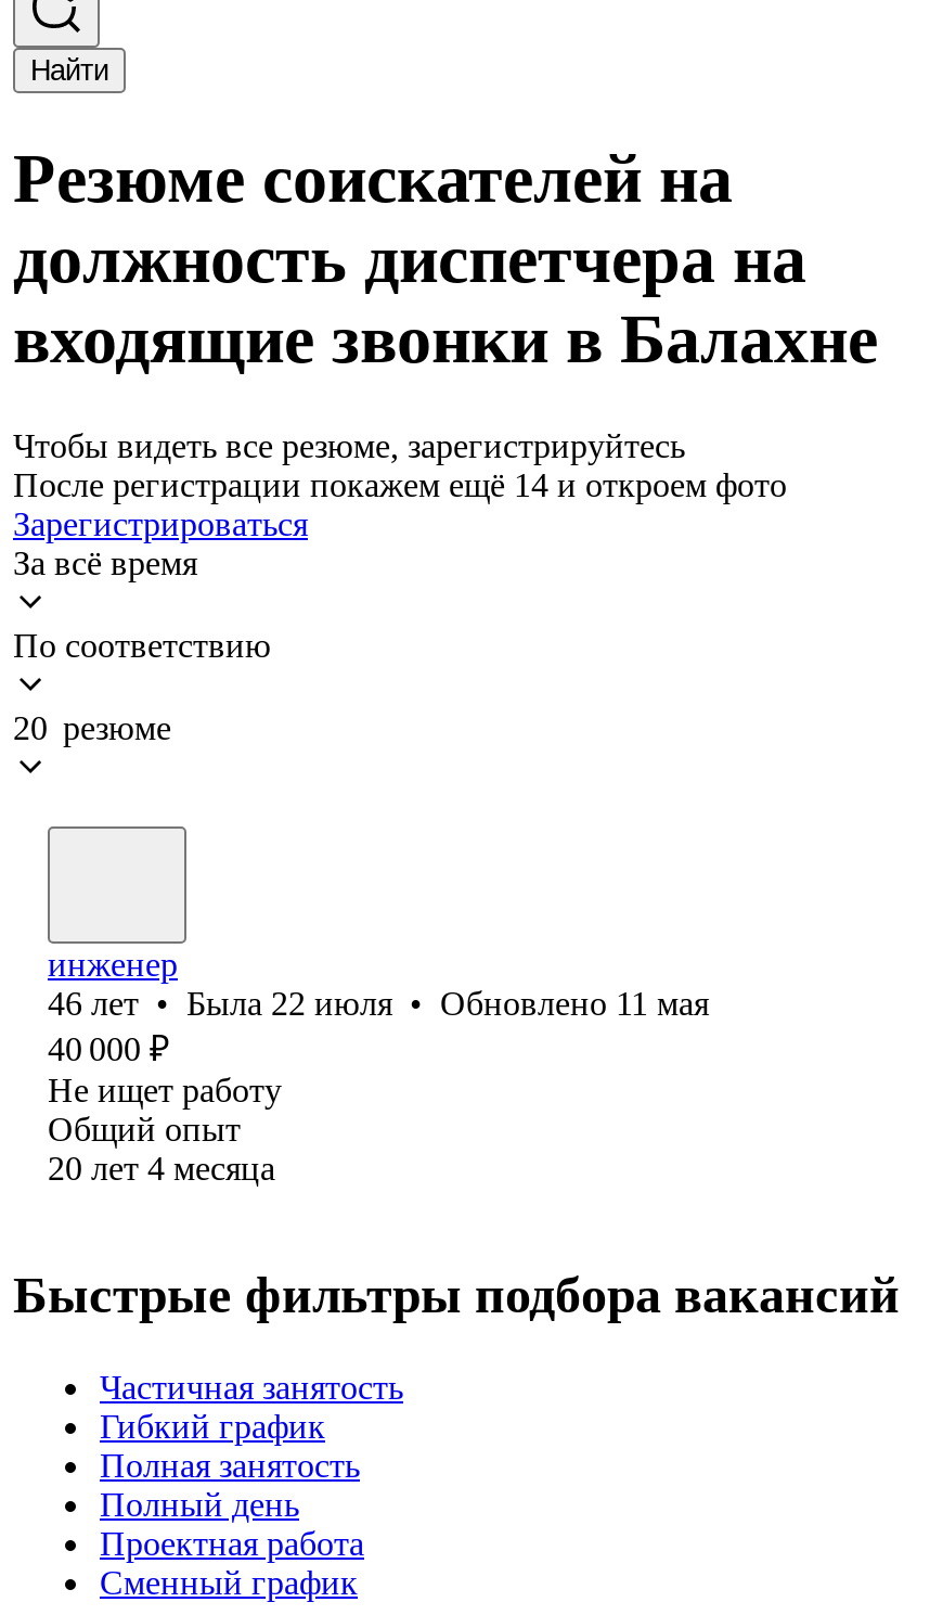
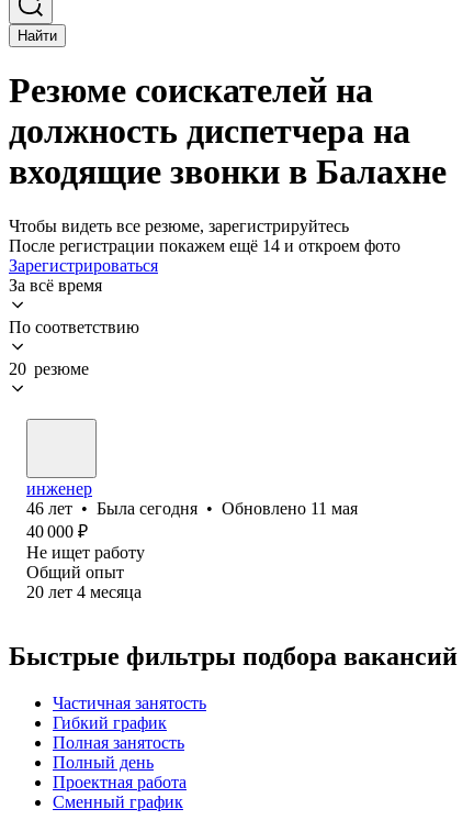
- 46 лет • Была 22 июля • Обновлено 11 мая
+ 46 лет • Была сегодня • Обновлено 11 мая
